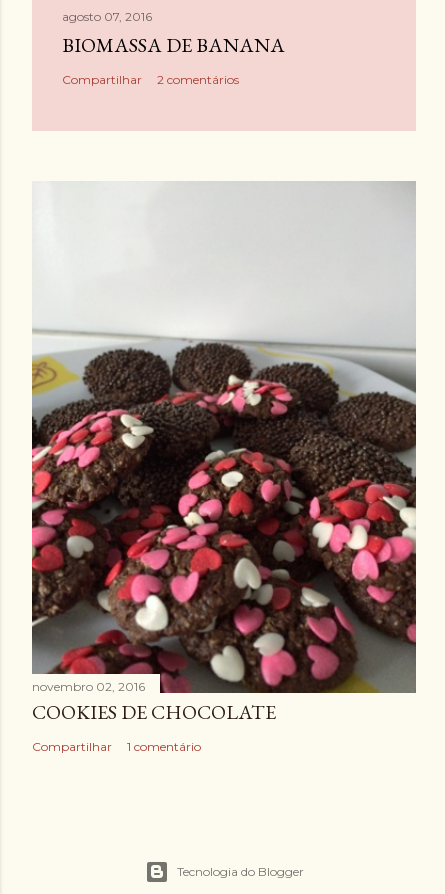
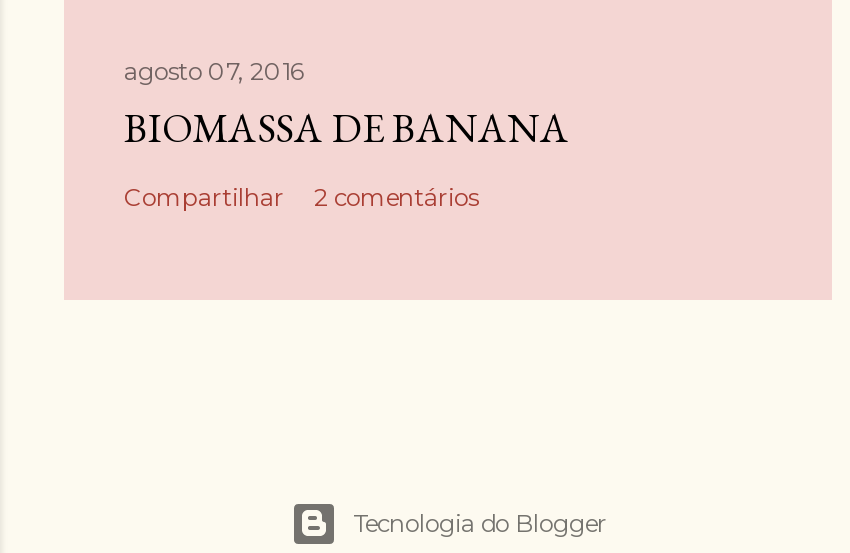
- [image]
- novembro 02, 2016
- COOKIES DE CHOCOLATE
- Compartilhar
- 1 comentário
